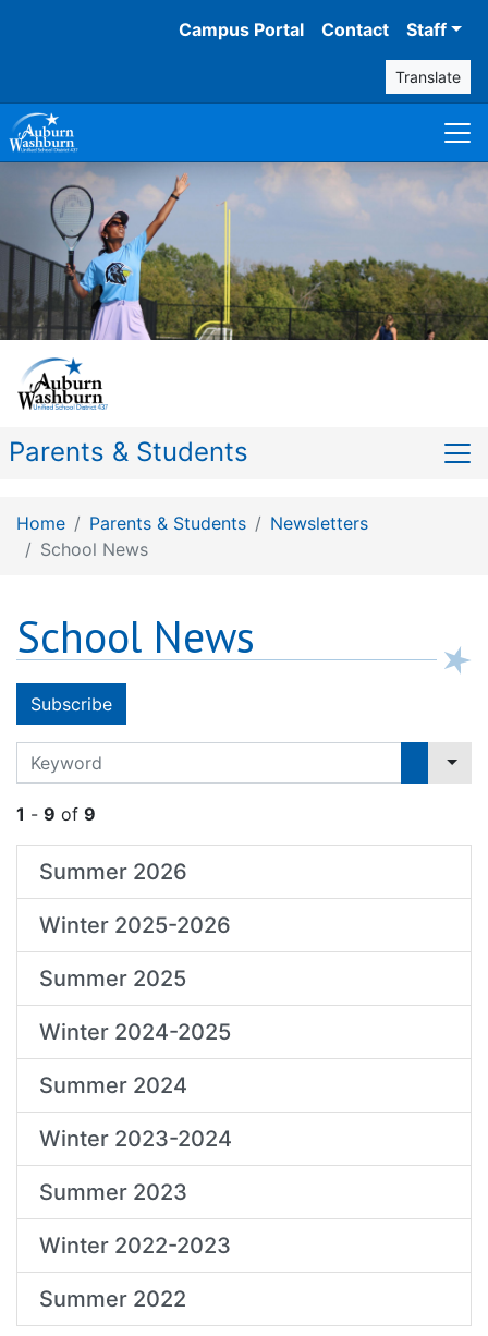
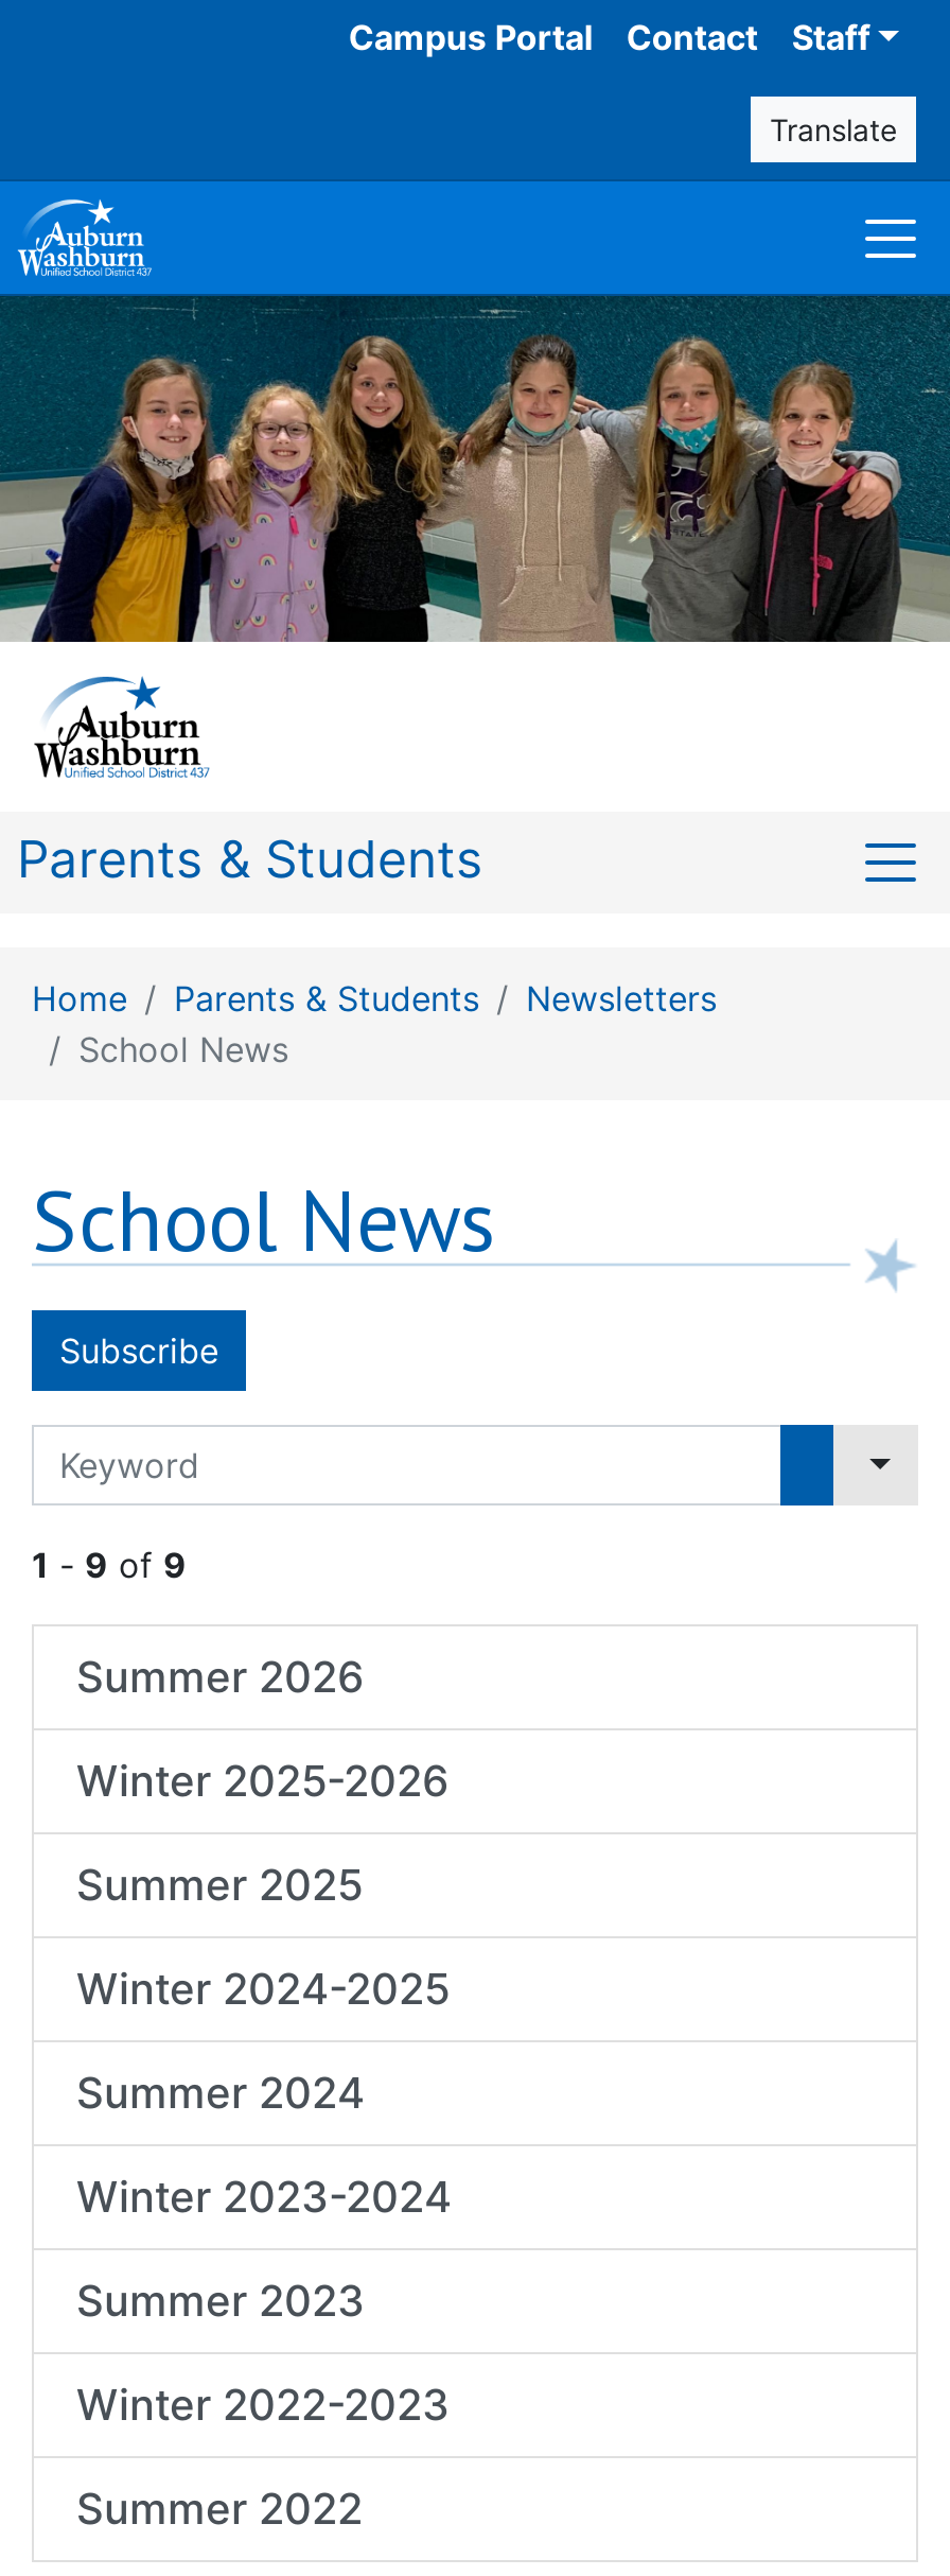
- [image]
+ [image]
